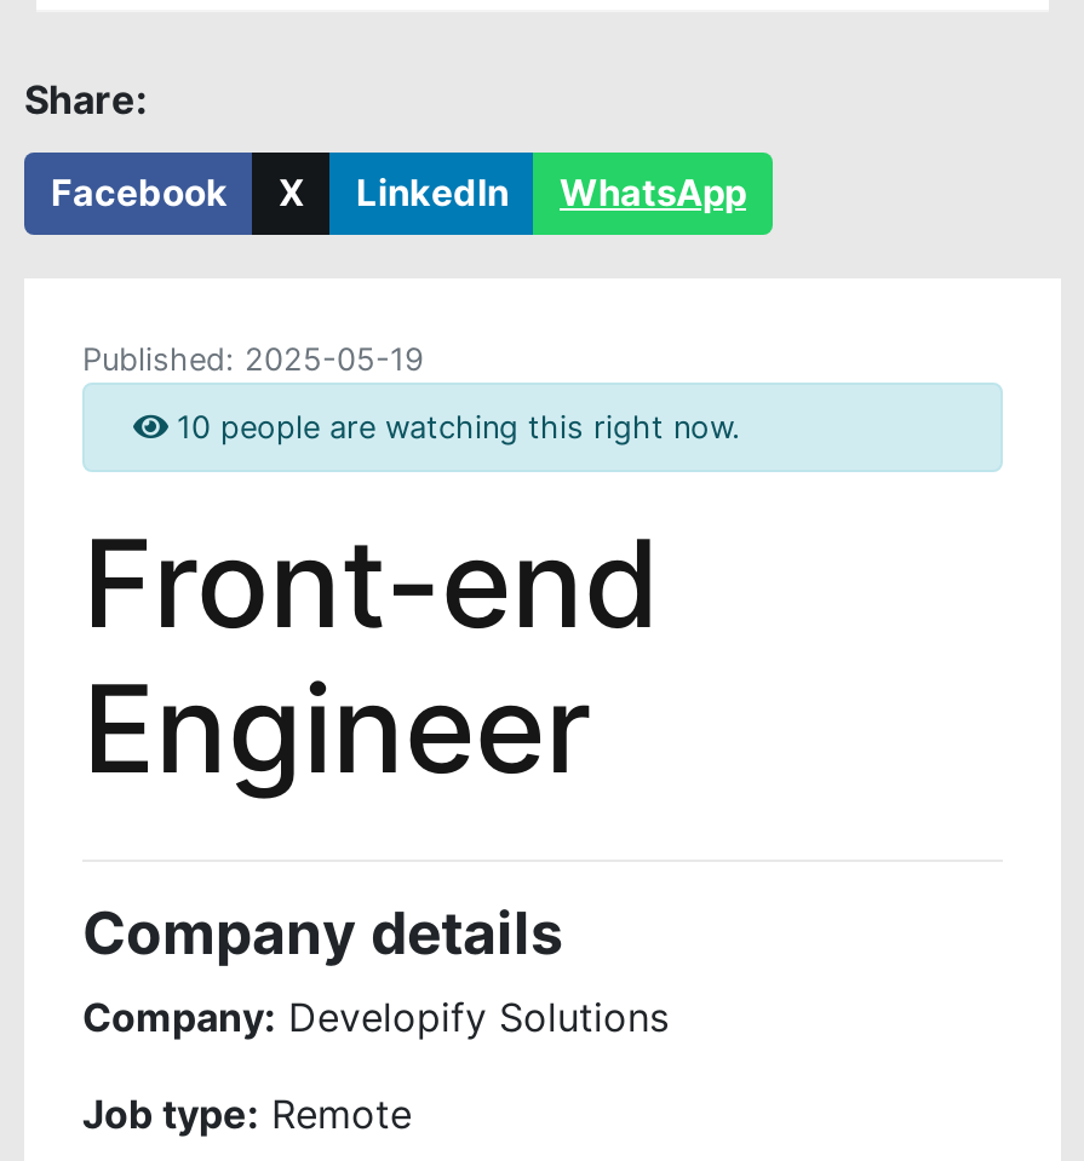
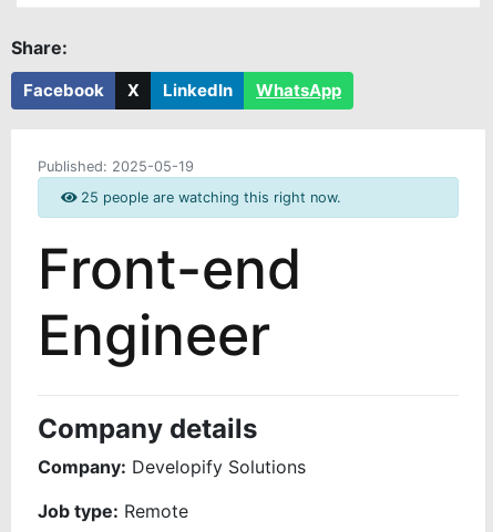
- 10 people are watching this right now.
+ 25 people are watching this right now.
